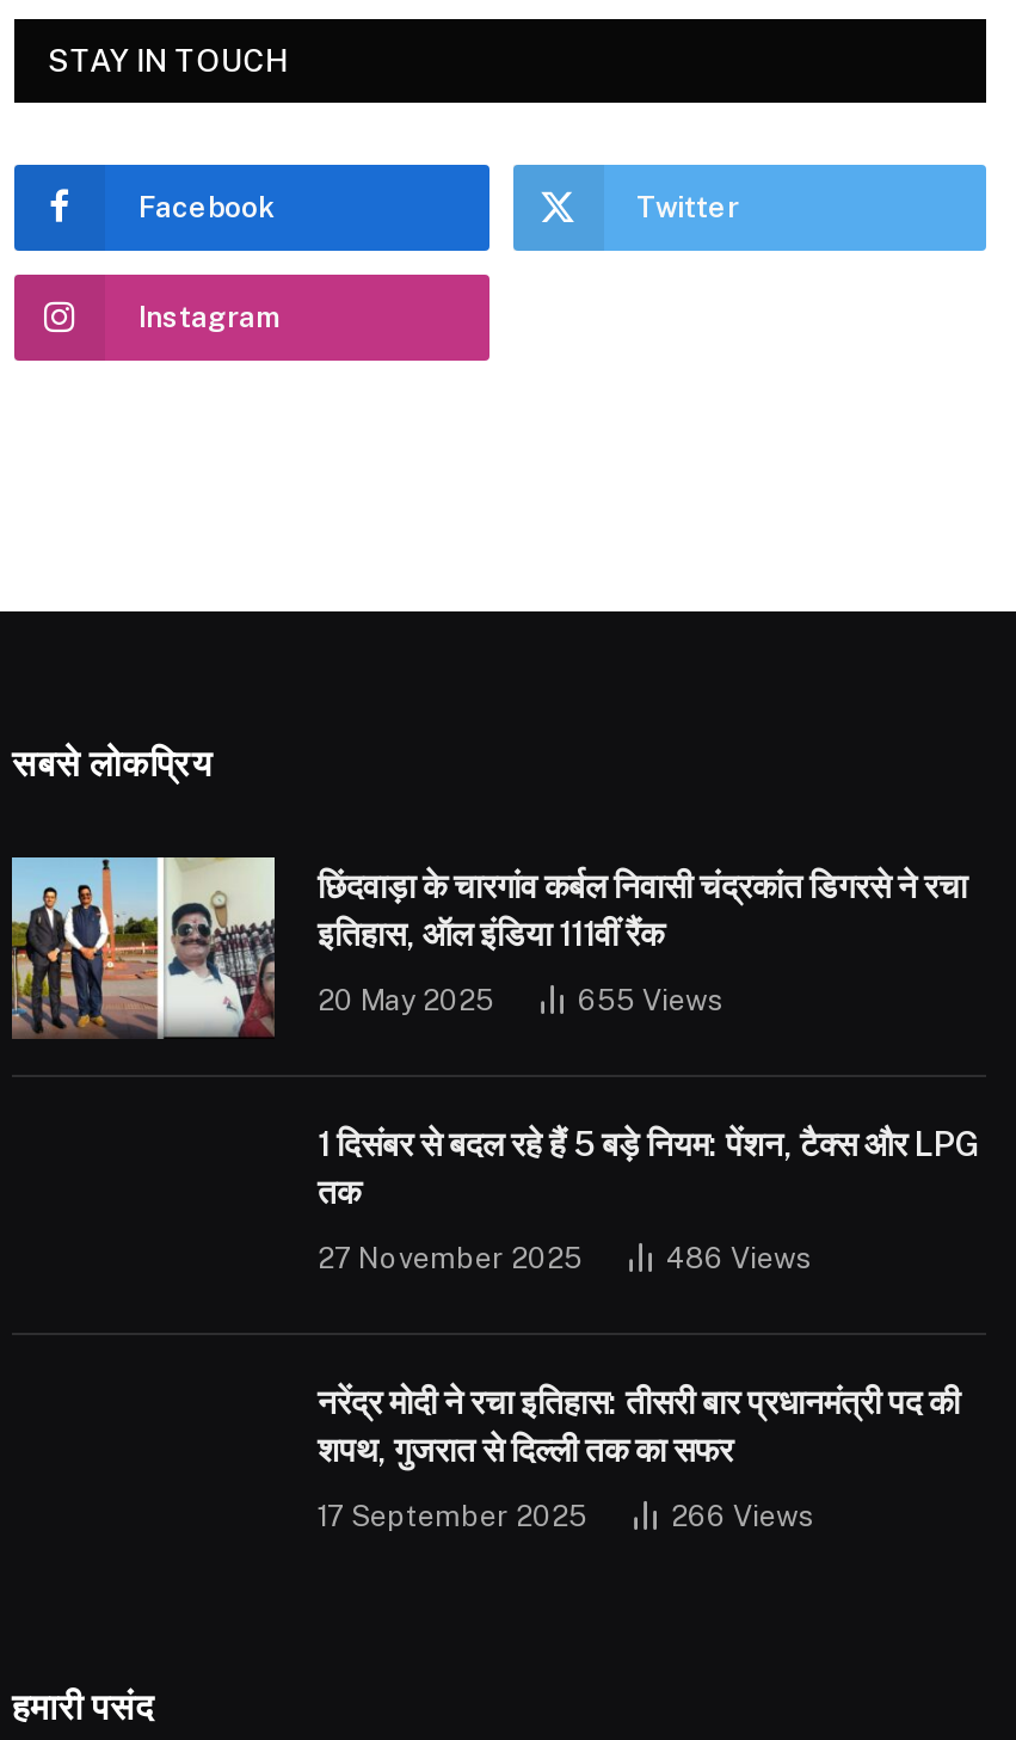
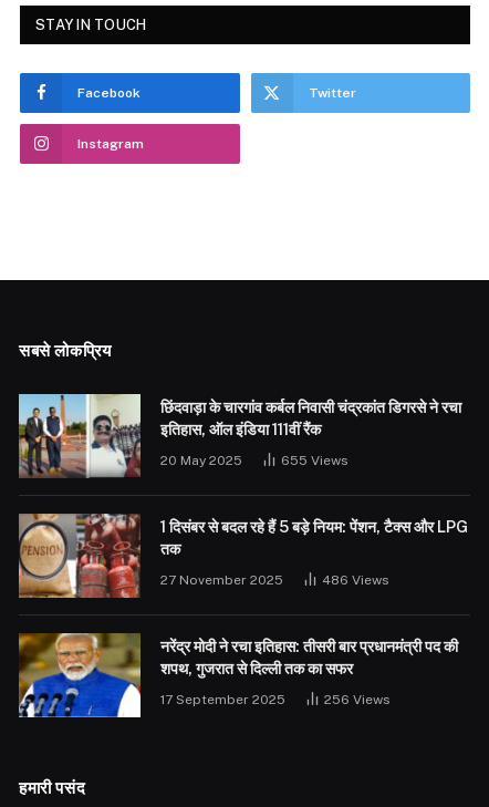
+ [image]

+ [image]

- 266 Views
+ 256 Views
